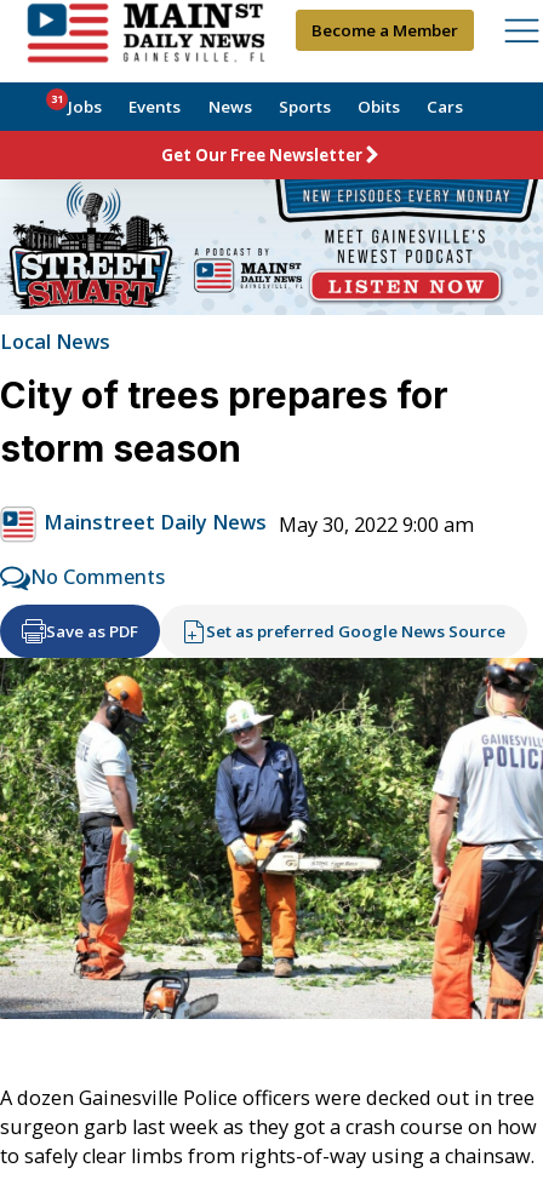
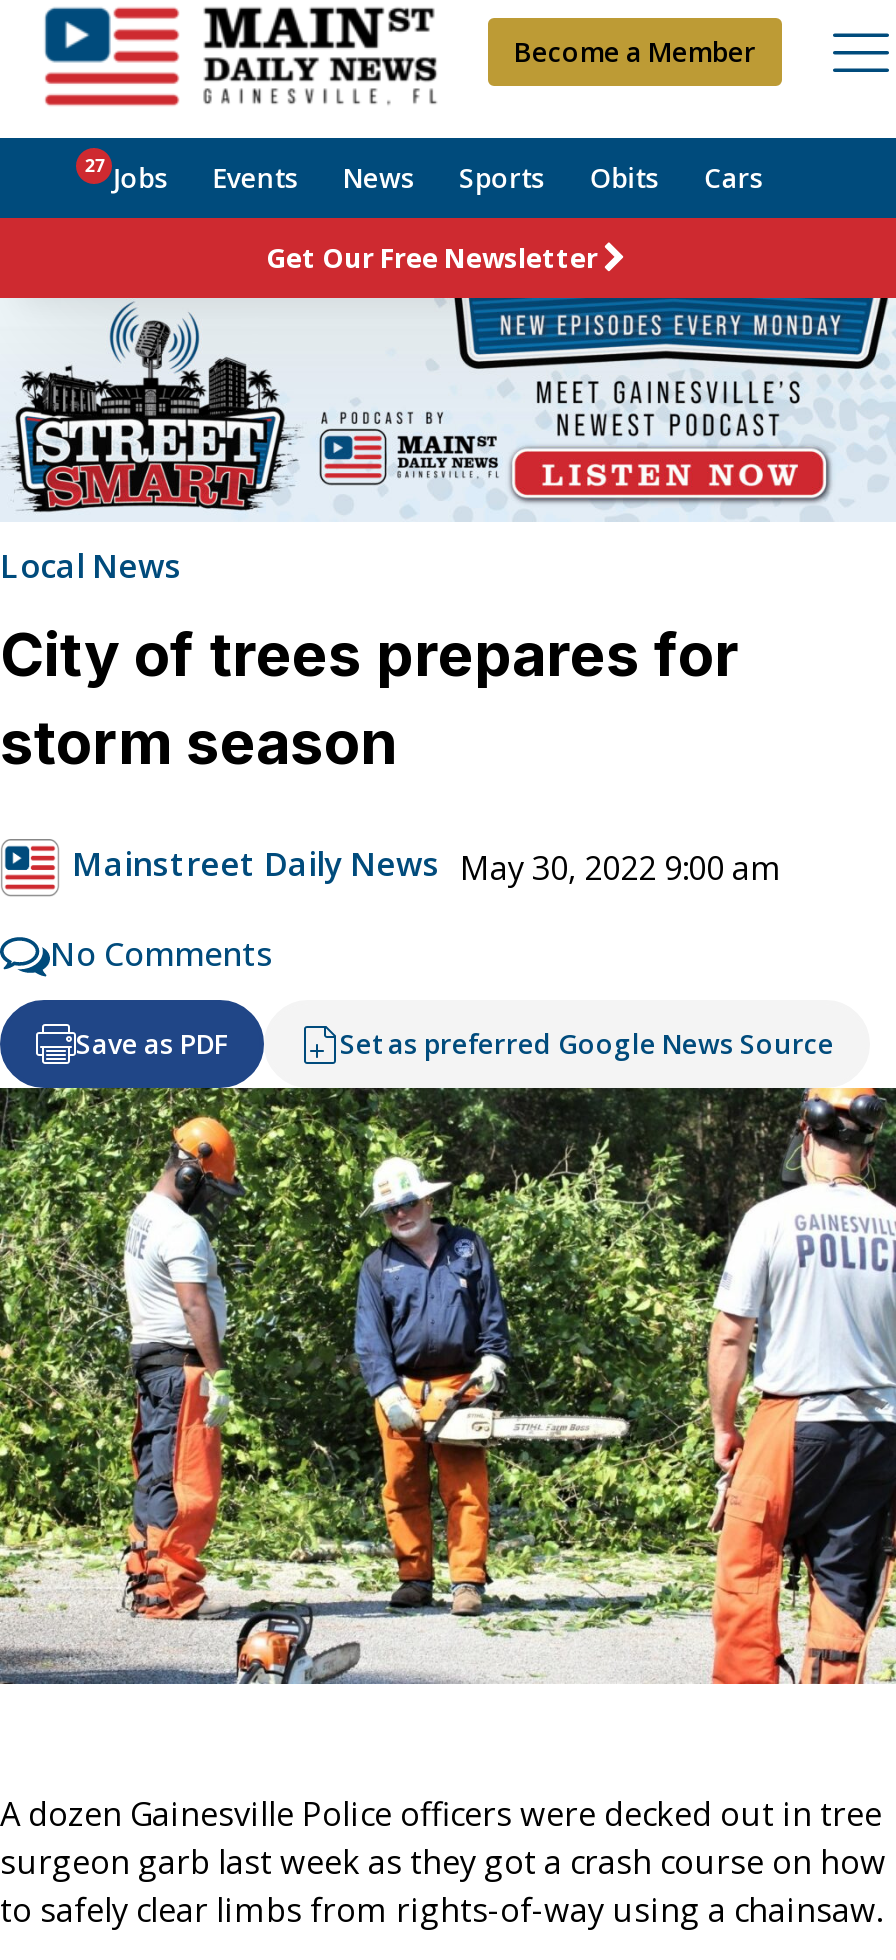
- 31 Jobs Events News Sports Obits Cars
+ 27 Jobs Events News Sports Obits Cars
